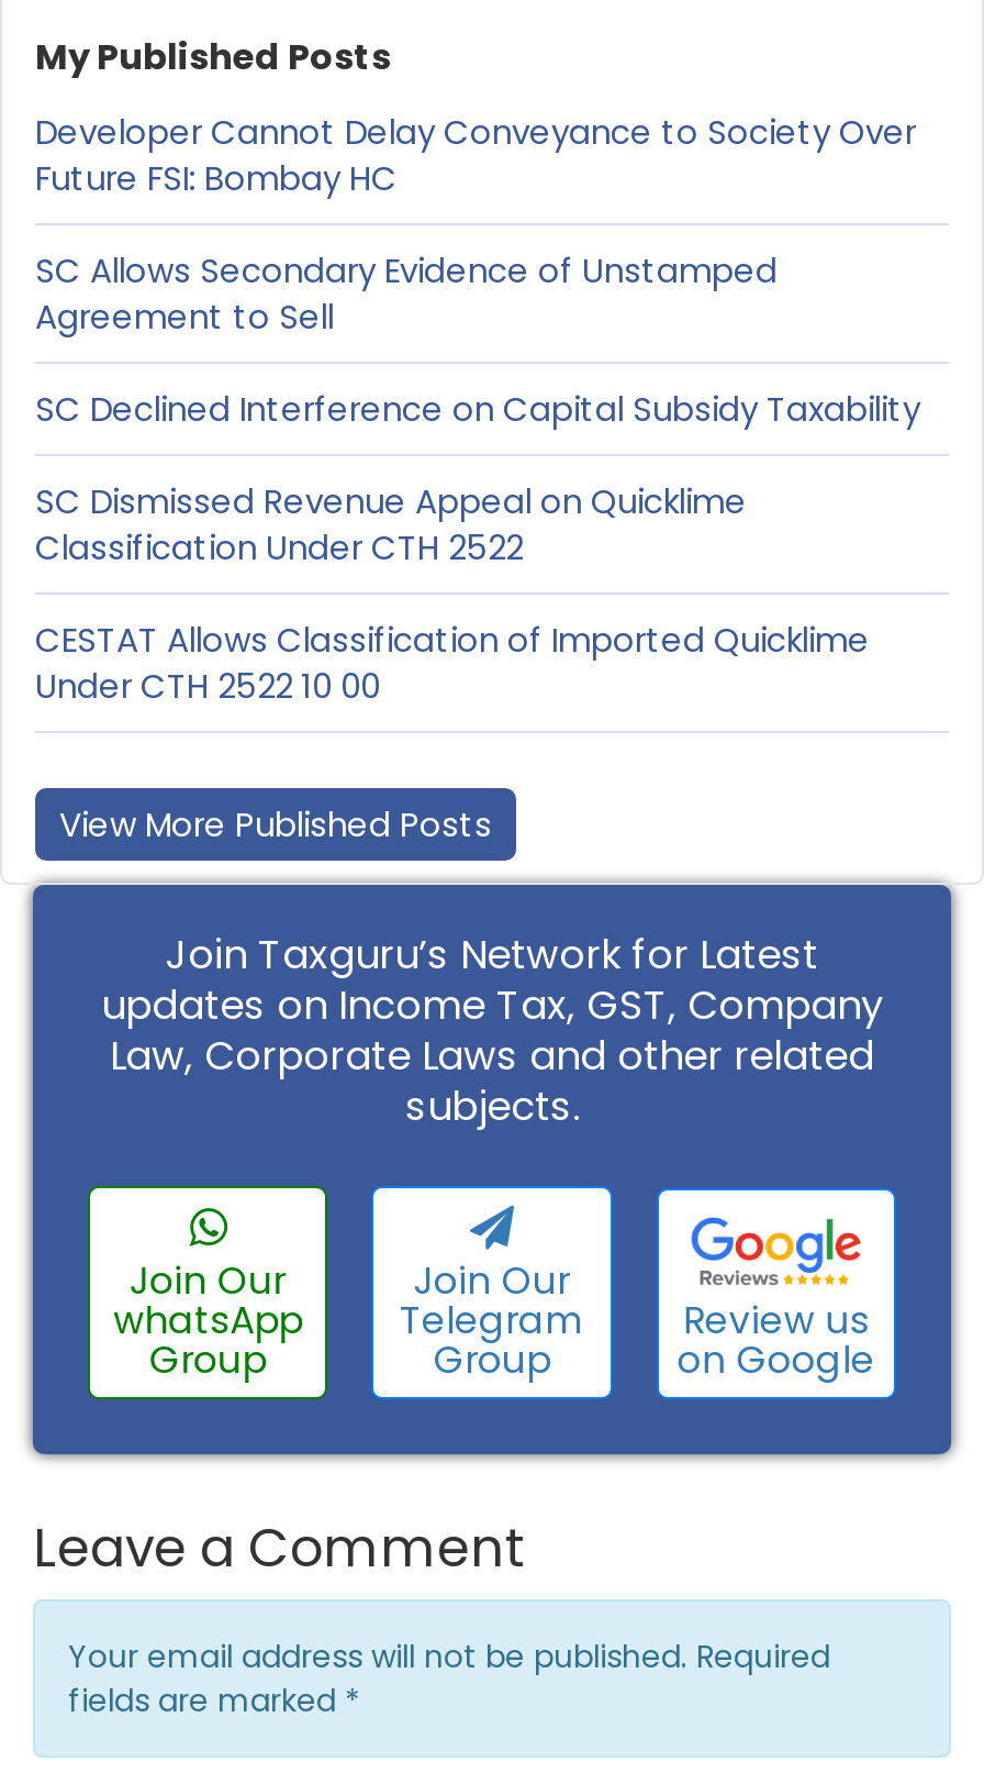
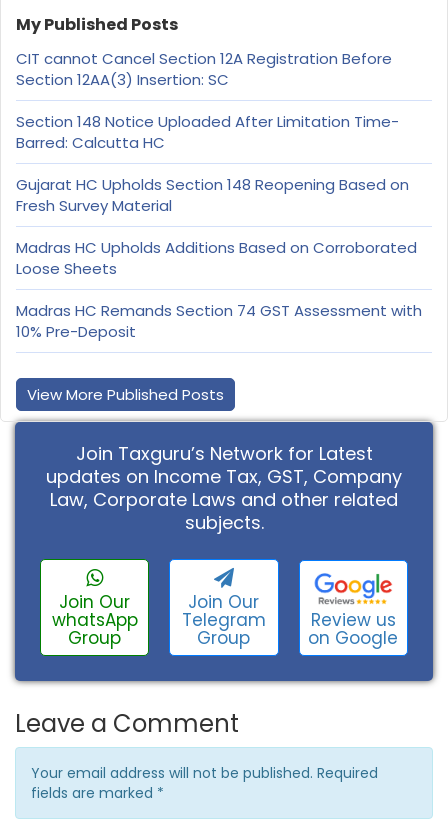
- Developer Cannot Delay Conveyance to Society Over
- Future FSI: Bombay HC
+ CIT cannot Cancel Section 12A Registration Before
+ Section 12AA(3) Insertion: SC

- SC Allows Secondary Evidence of Unstamped
- Agreement to Sell
+ Section 148 Notice Uploaded After Limitation Time-
+ Barred: Calcutta HC

- SC Declined Interference on Capital Subsidy Taxability
+ Gujarat HC Upholds Section 148 Reopening Based on
+ Fresh Survey Material

- SC Dismissed Revenue Appeal on Quicklime
- Classification Under CTH 2522
+ Madras HC Upholds Additions Based on Corroborated
+ Loose Sheets

- CESTAT Allows Classification of Imported Quicklime
- Under CTH 2522 10 00
+ Madras HC Remands Section 74 GST Assessment with
+ 10% Pre-Deposit
